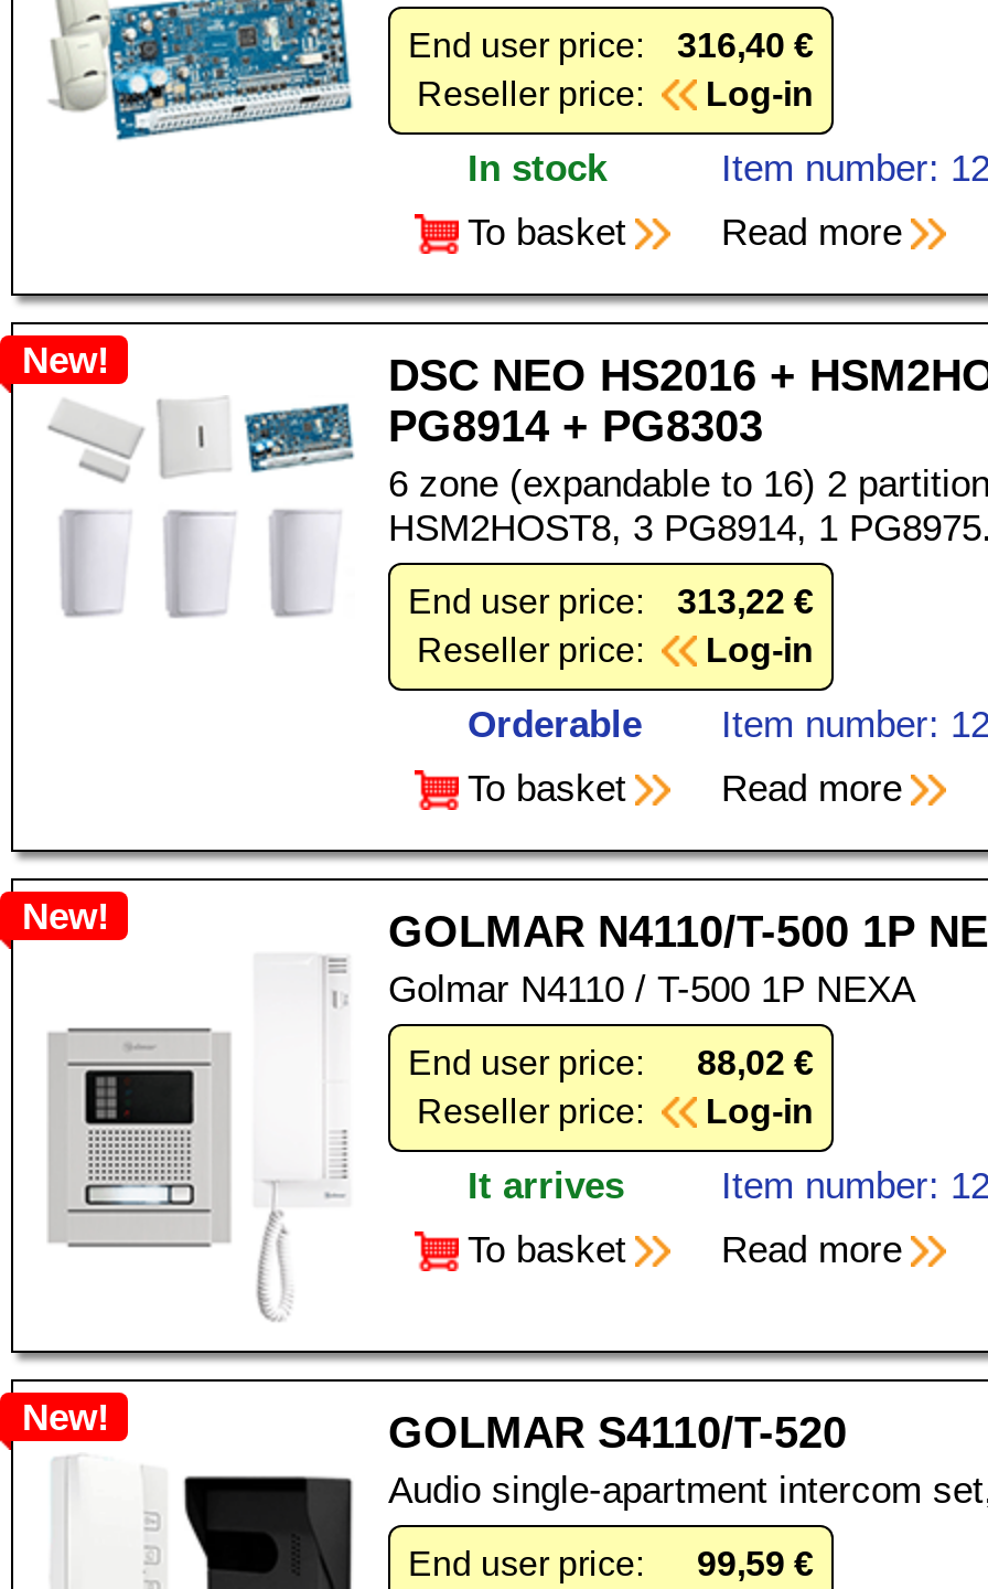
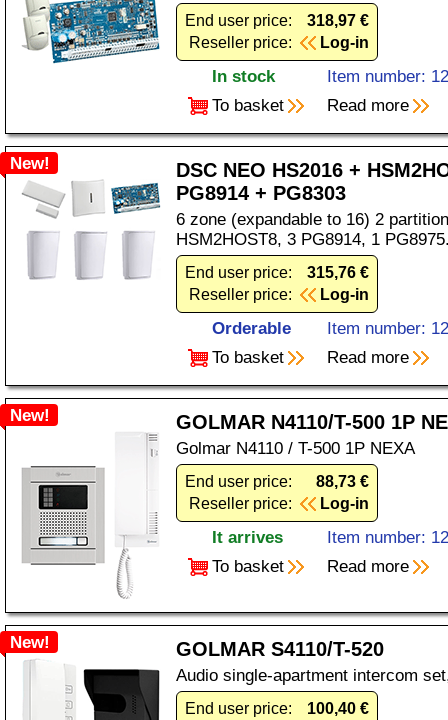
- End user price: 316,40 €
+ End user price: 318,97 €

- End user price: 313,22 €
+ End user price: 315,76 €

- End user price: 88,02 €
+ End user price: 88,73 €

- End user price: 99,59 €
+ End user price: 100,40 €
